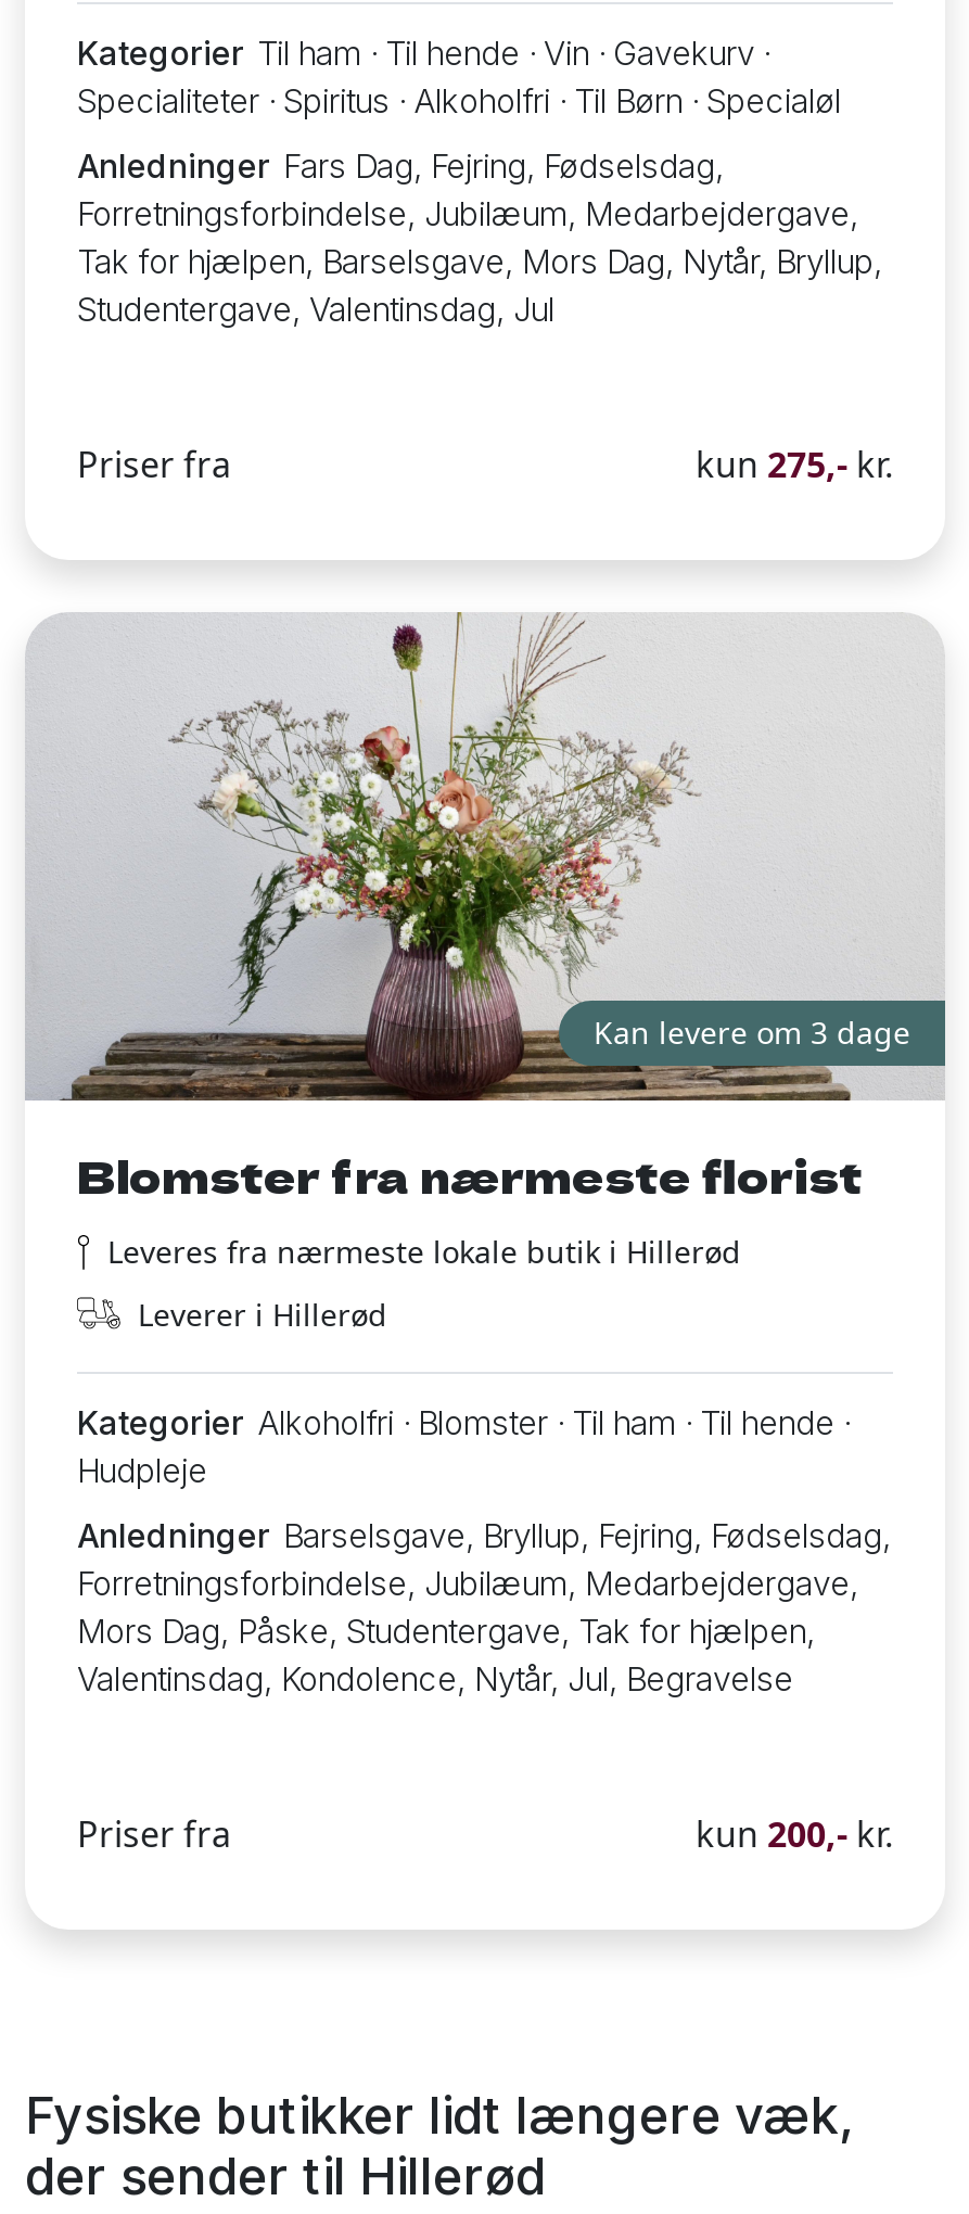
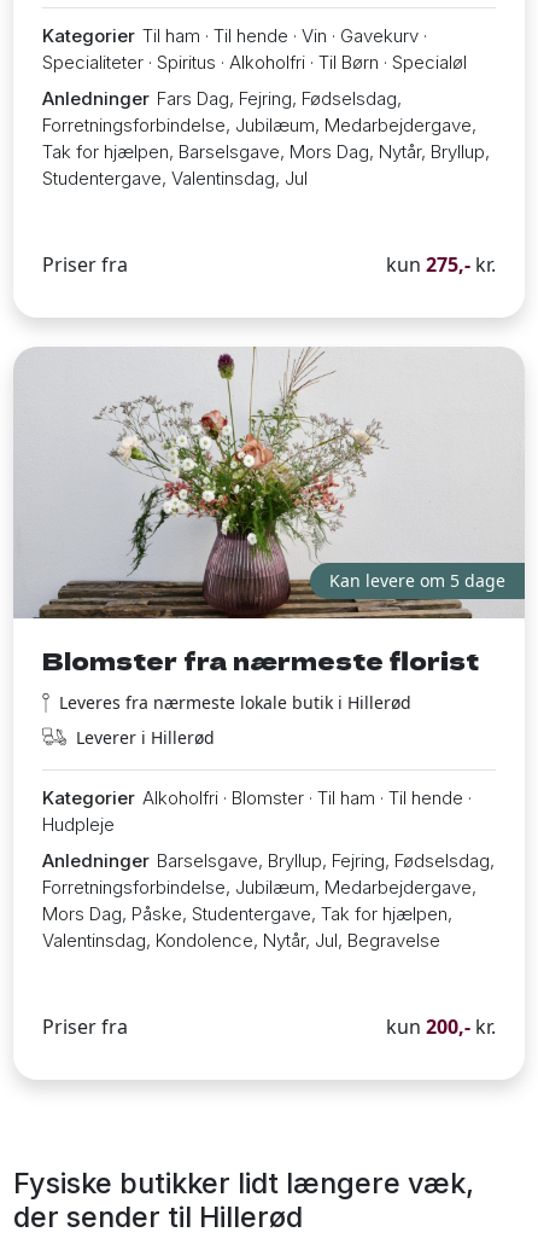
- Kan levere om 3 dage
+ Kan levere om 5 dage
